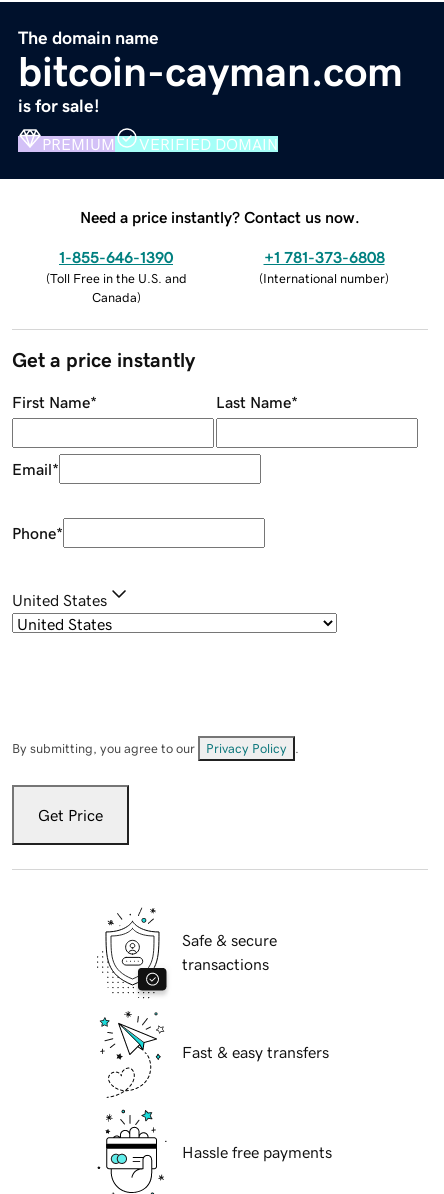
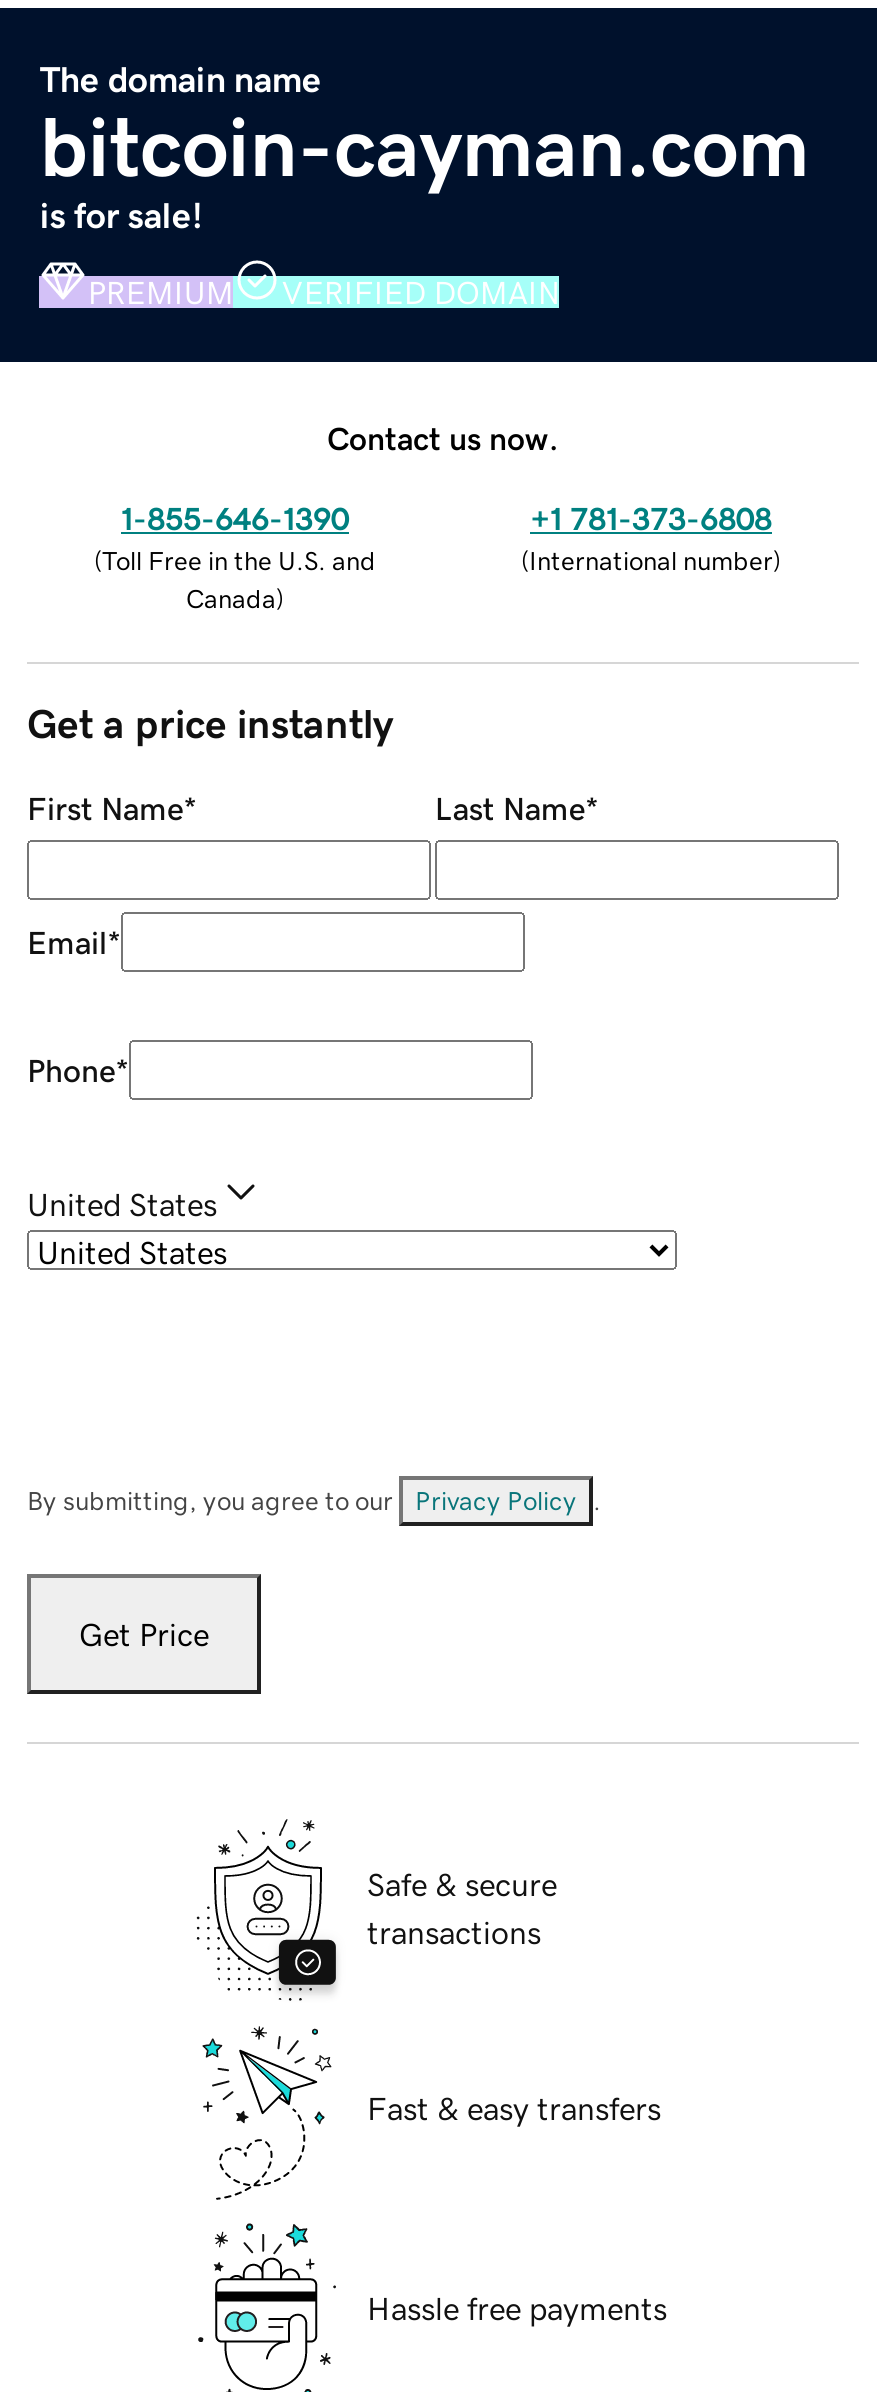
- Need a price instantly? Contact us now.
+ Contact us now.
